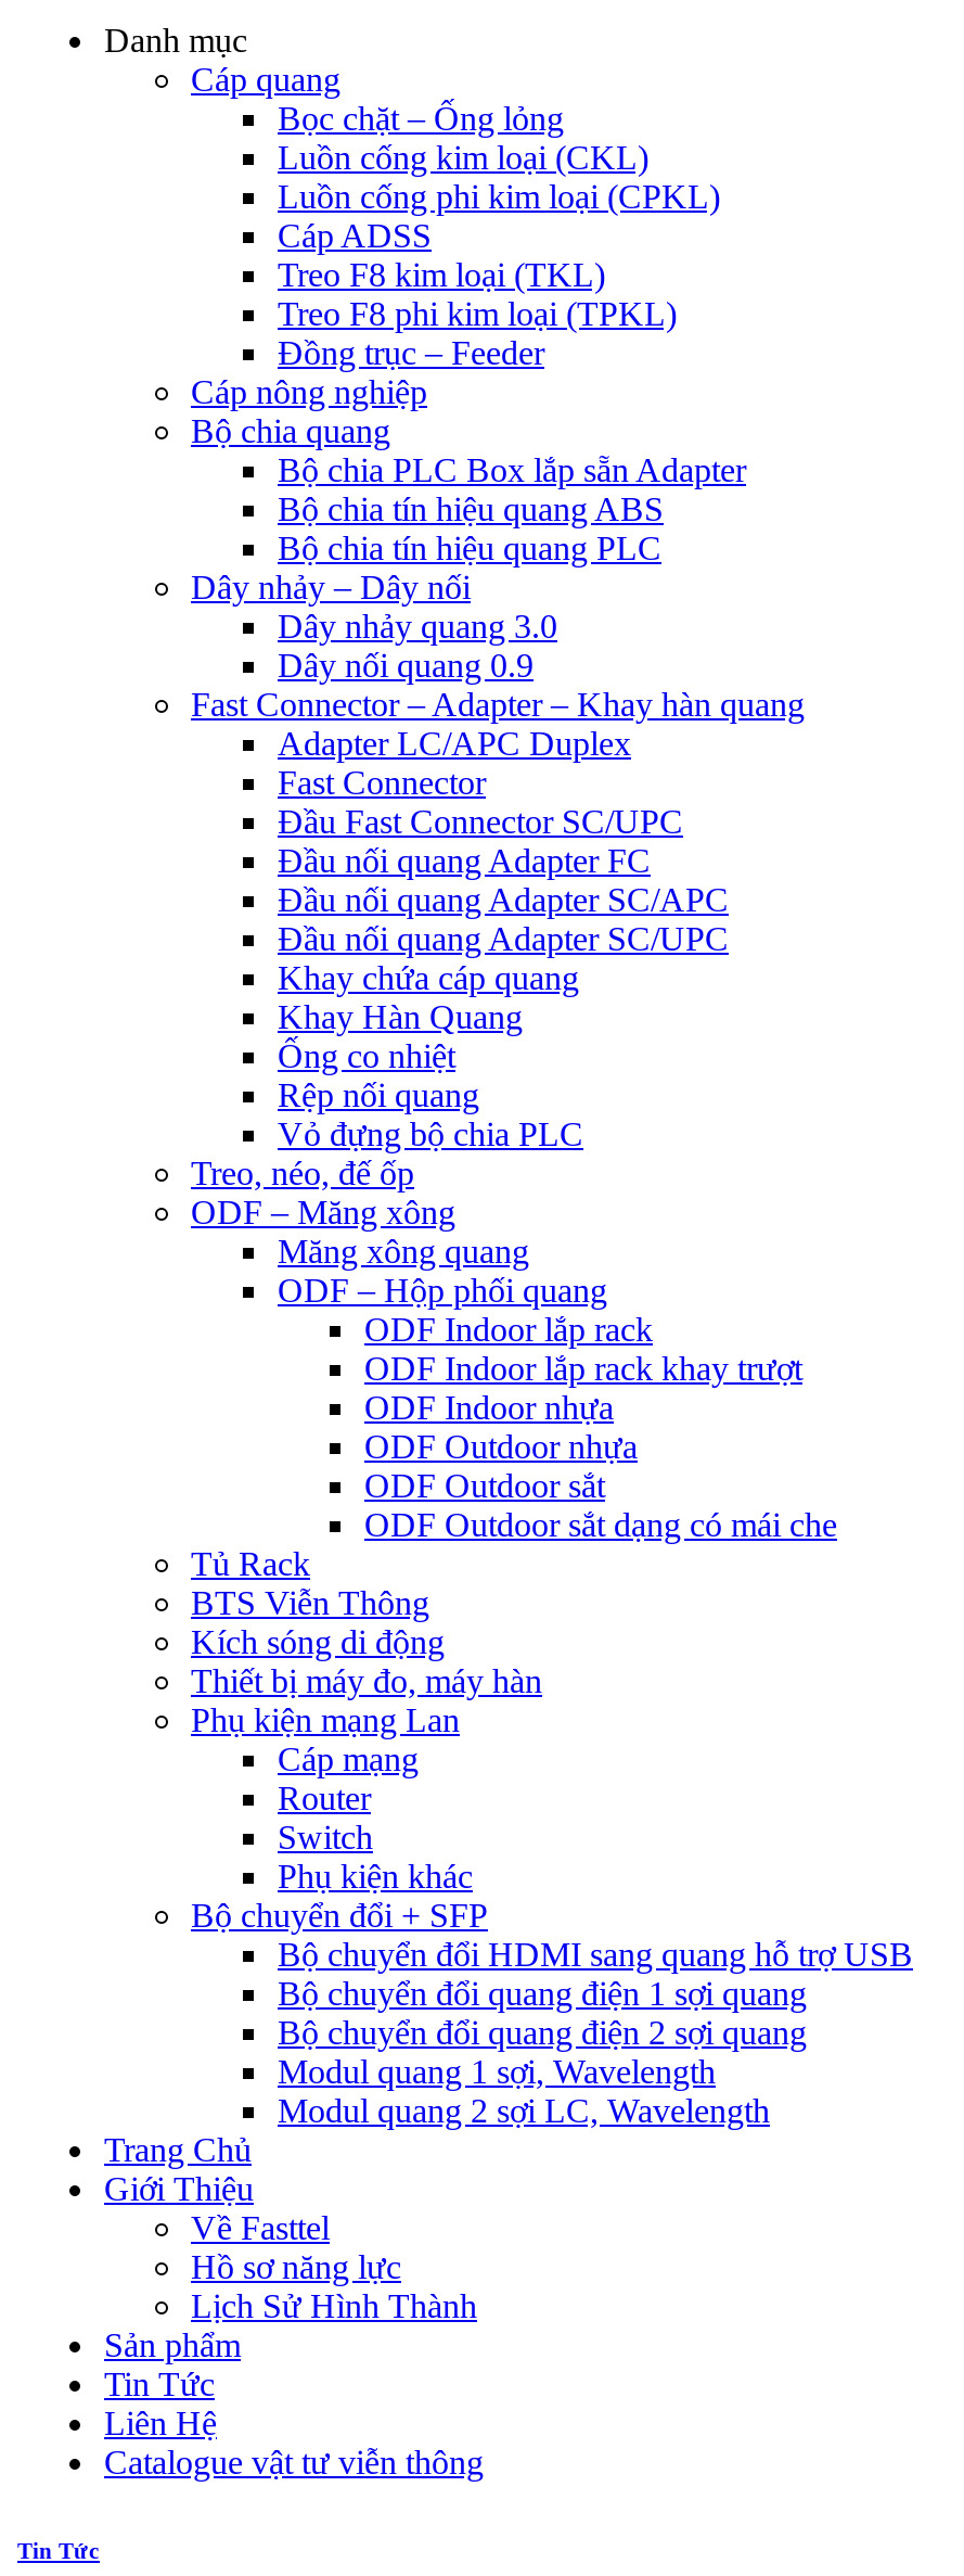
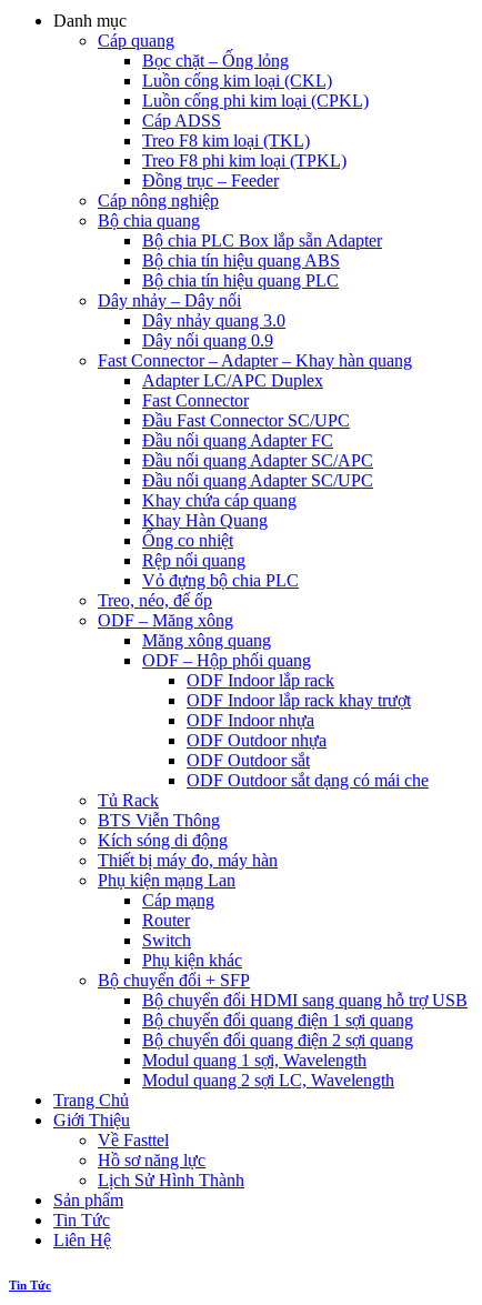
- Catalogue vật tư viễn thông
